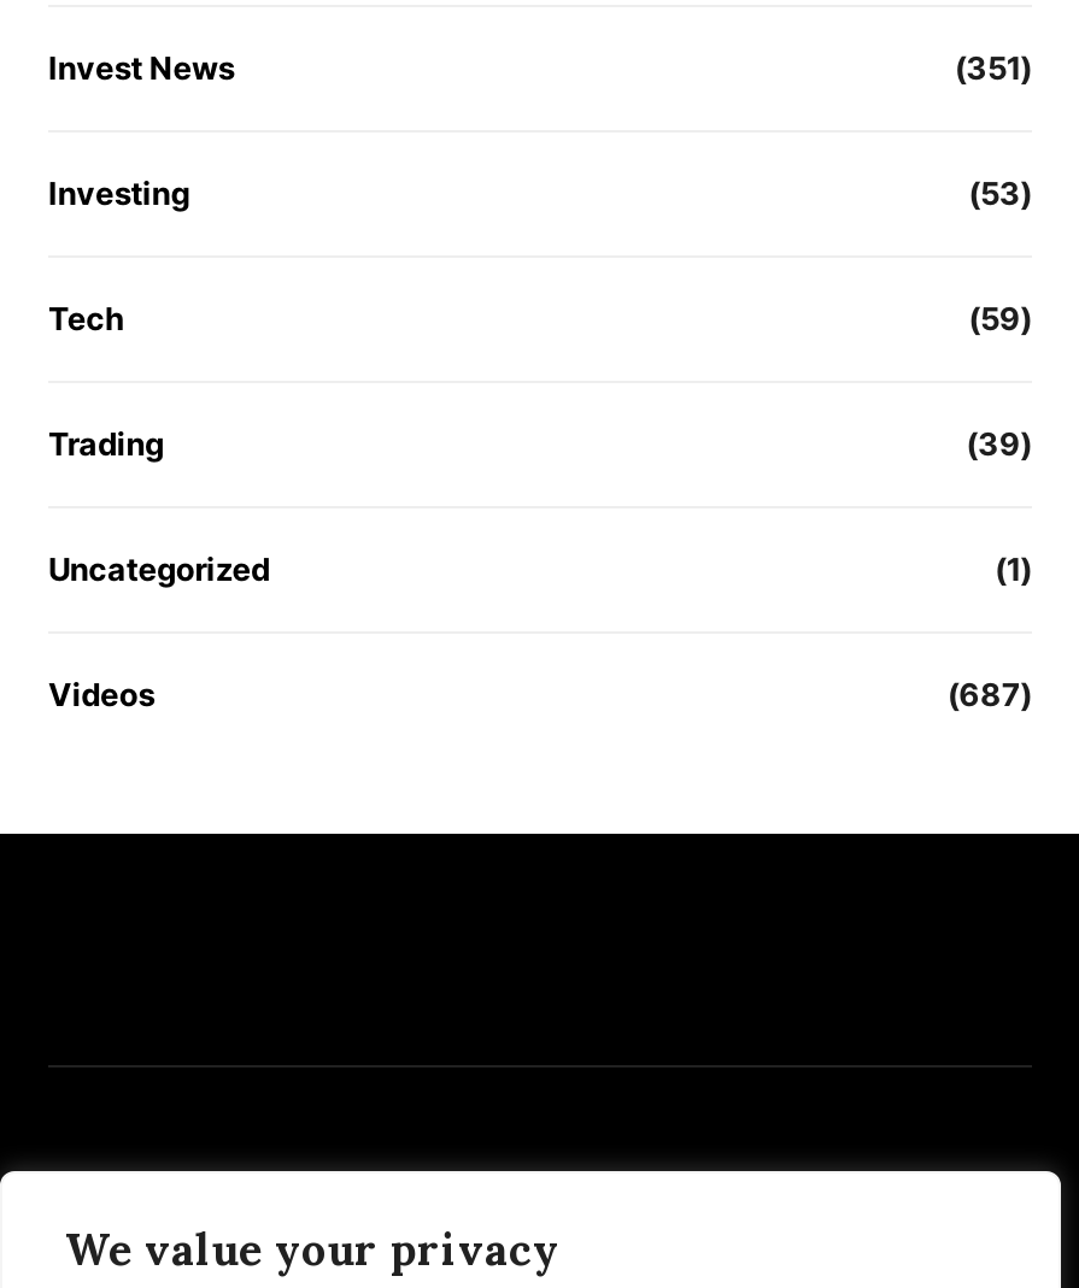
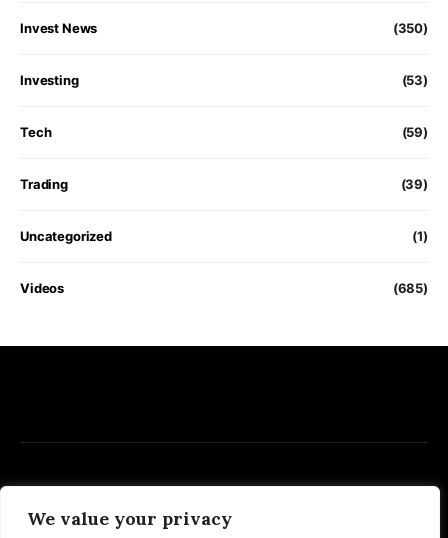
- (351)
+ (350)

- (687)
+ (685)
